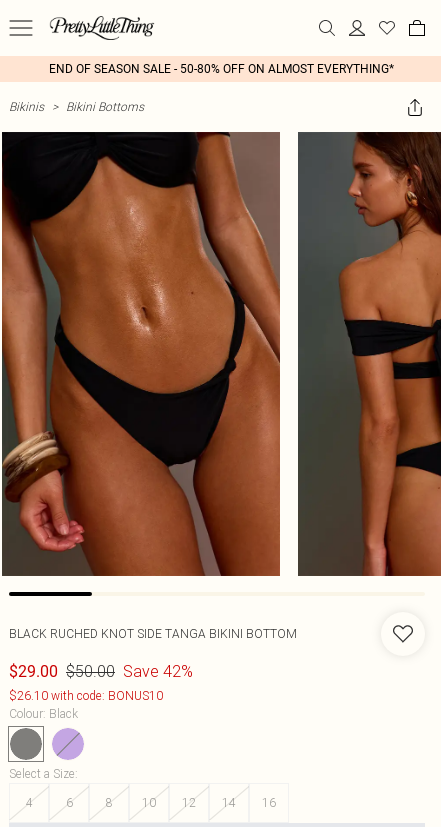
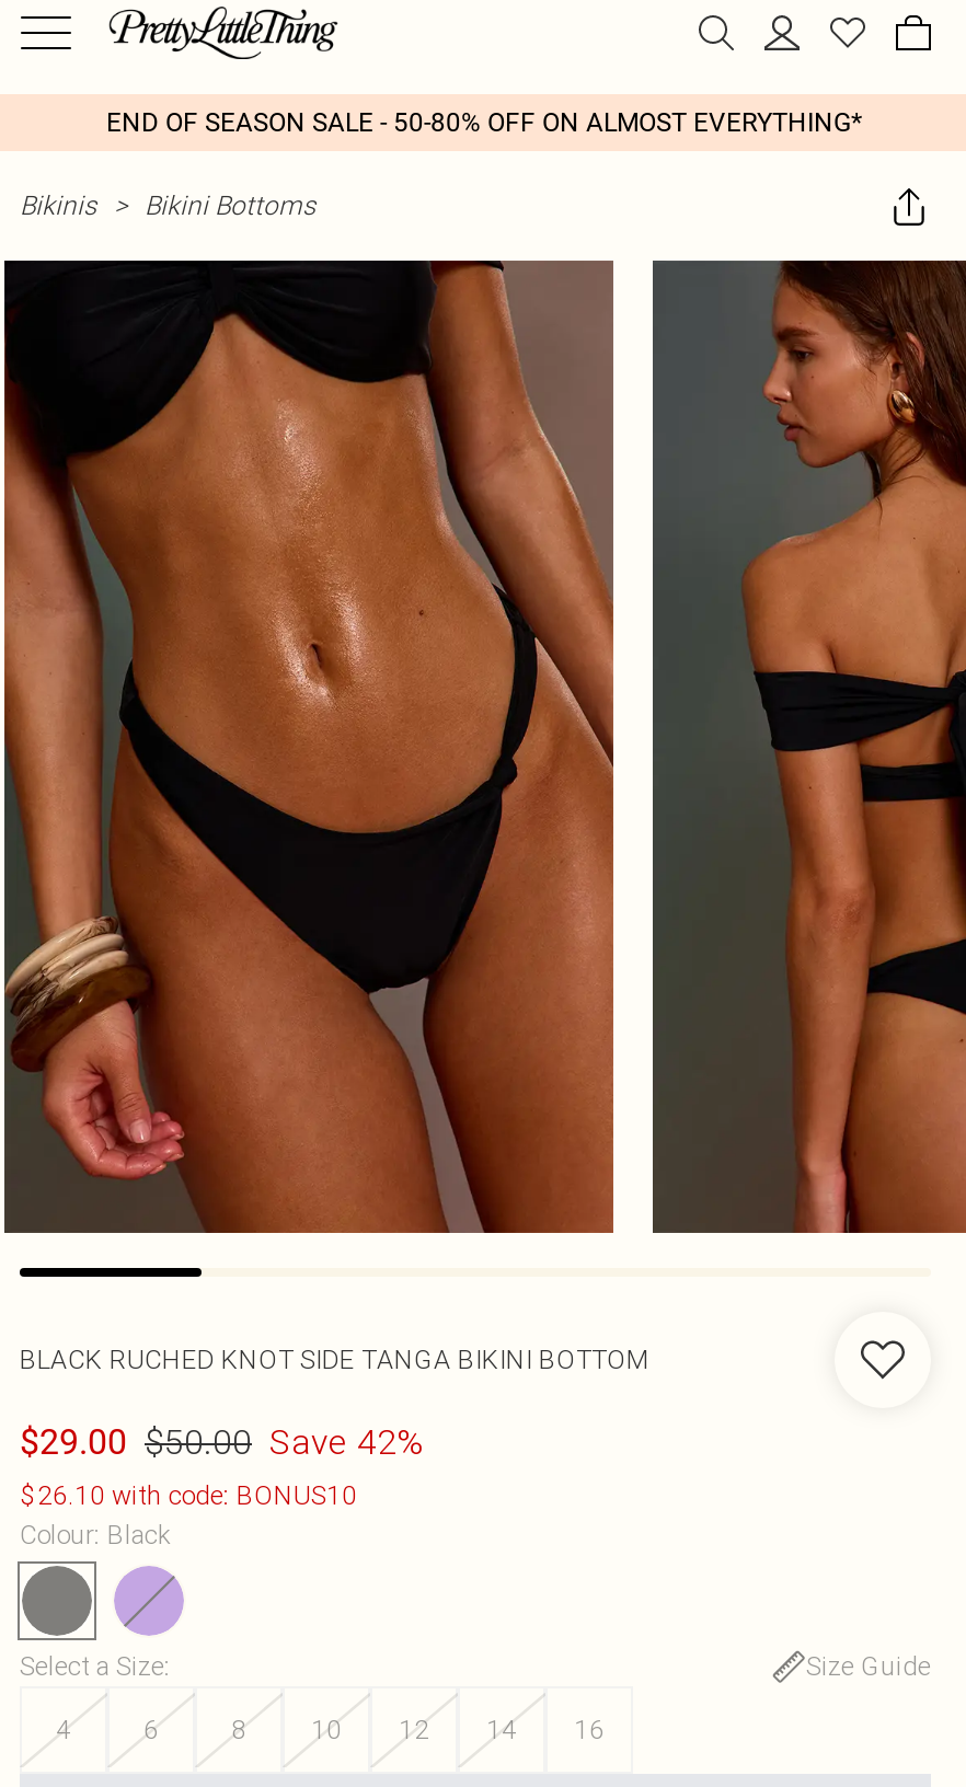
+ Size Guide
